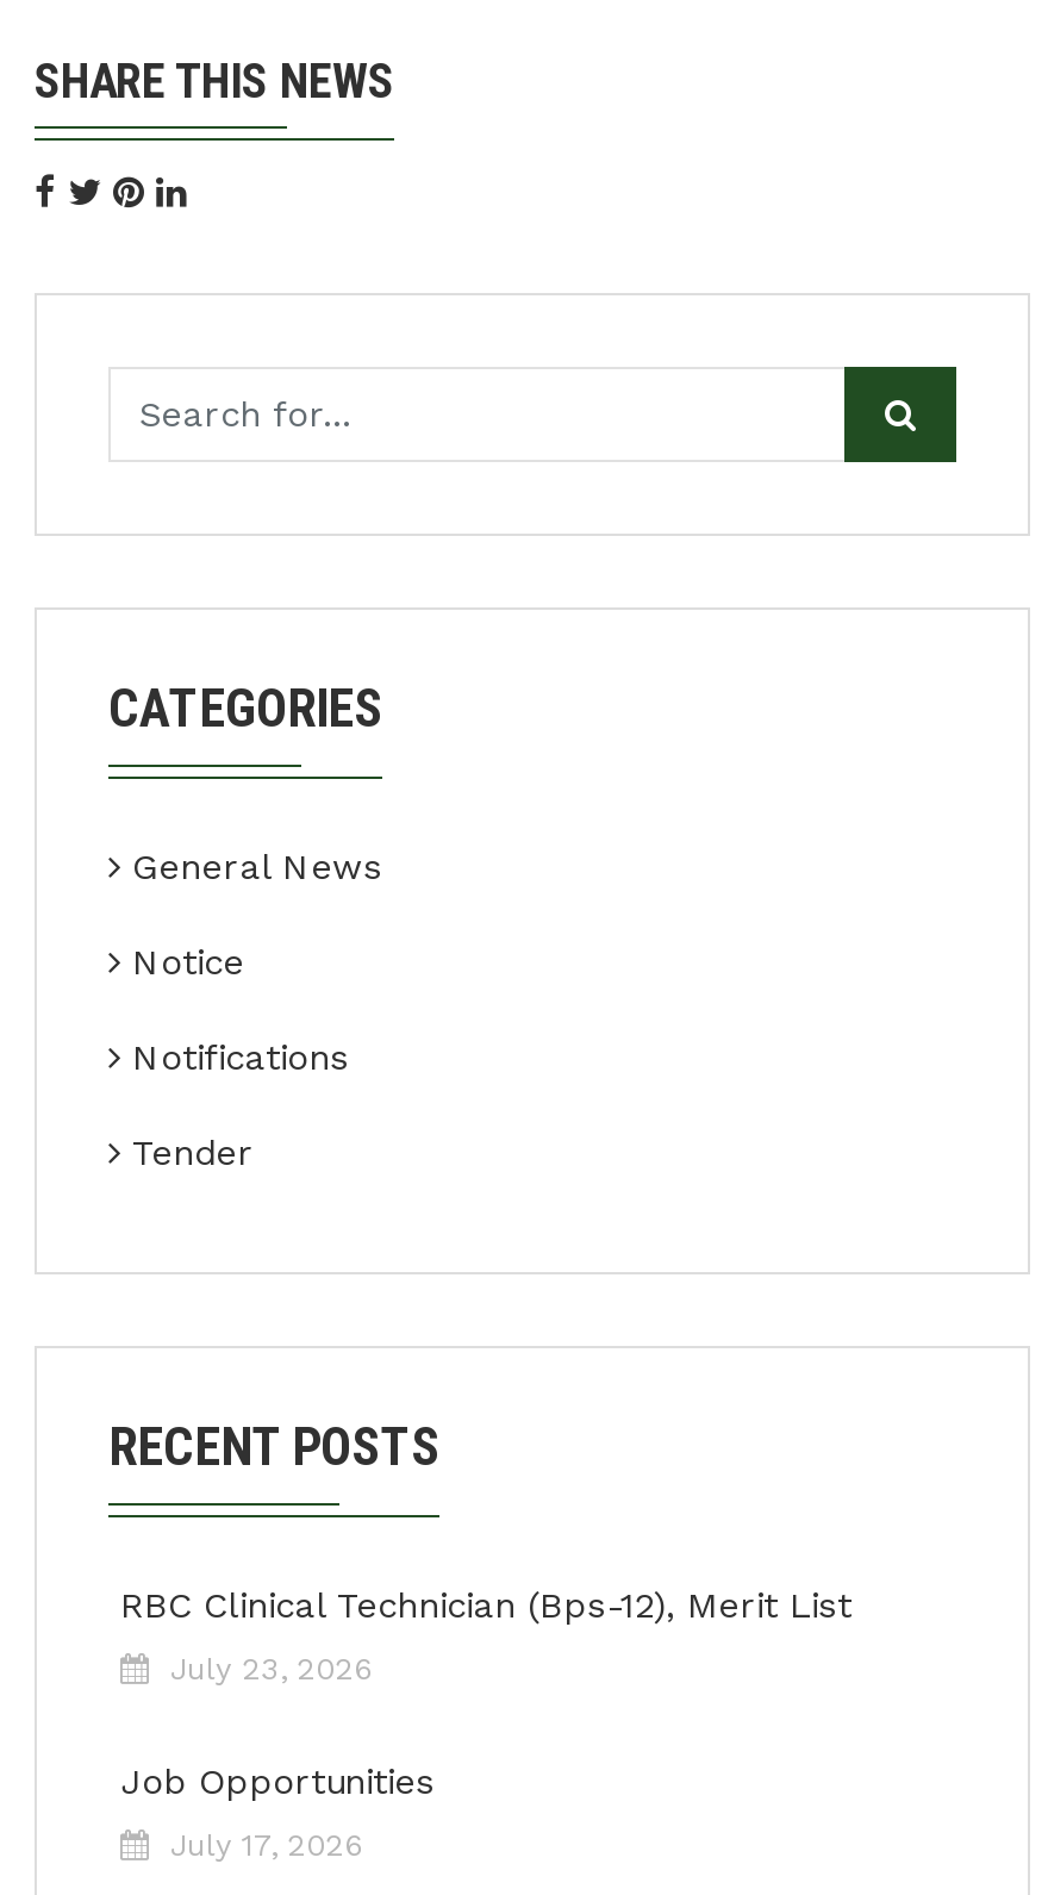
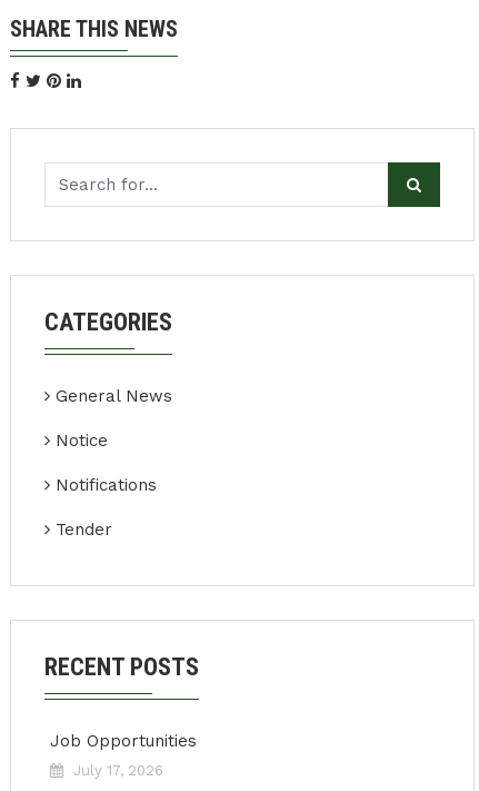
- RBC Clinical Technician (Bps-12), Merit List
- July 23, 2026
